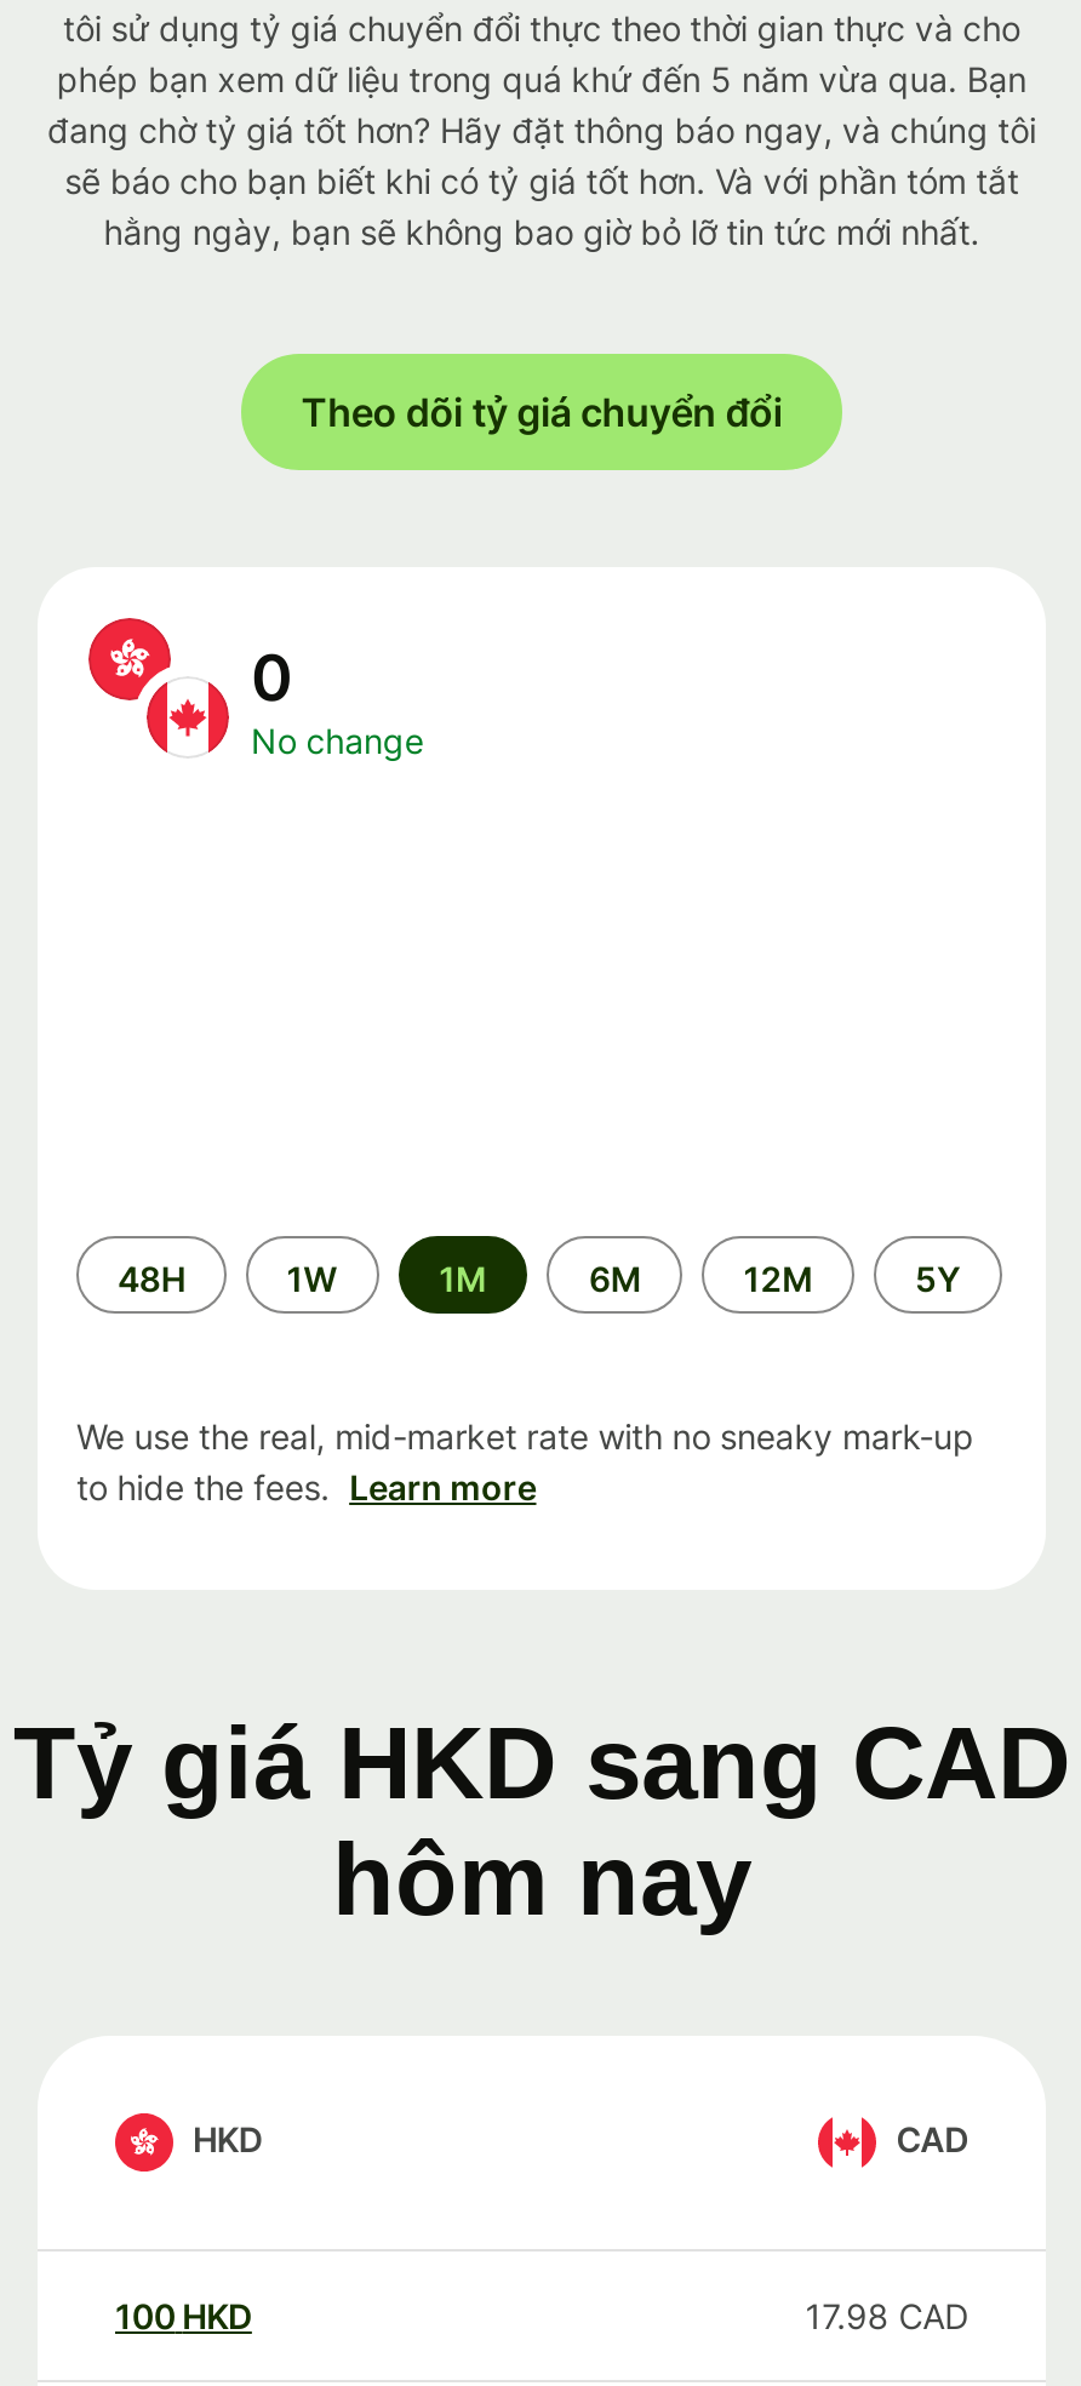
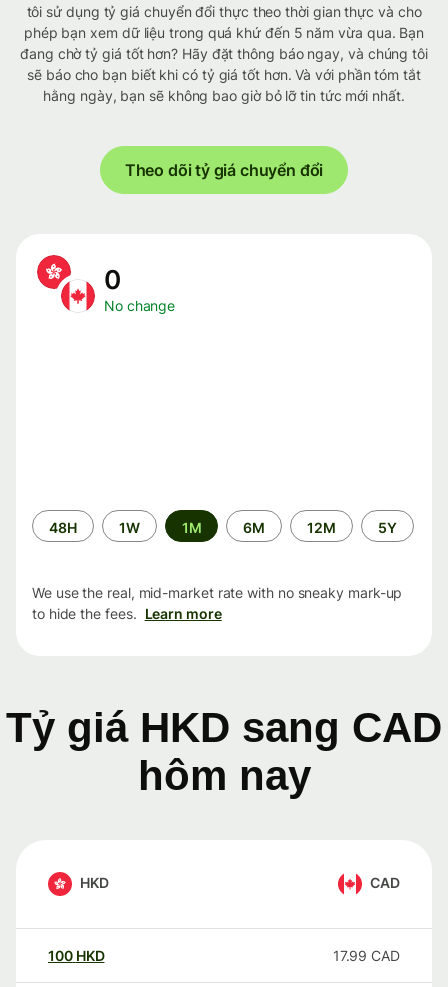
- 17.98 CAD
+ 17.99 CAD
